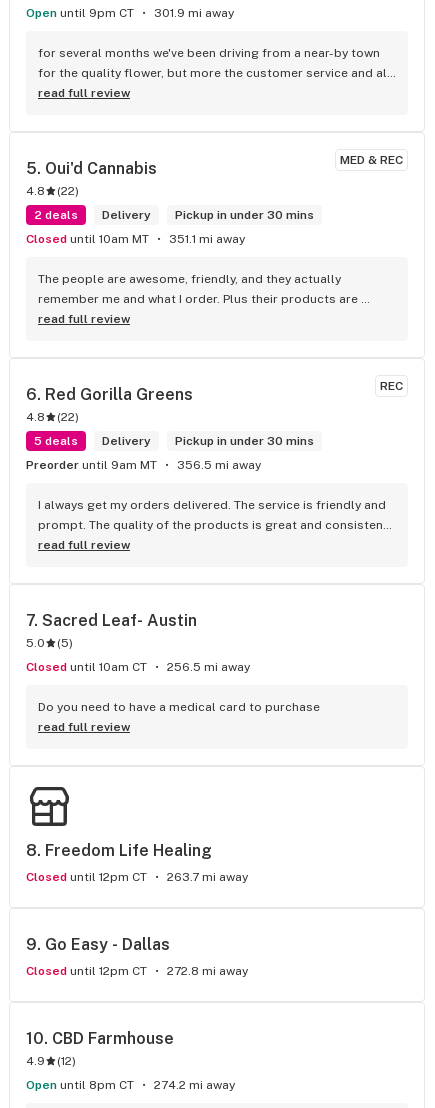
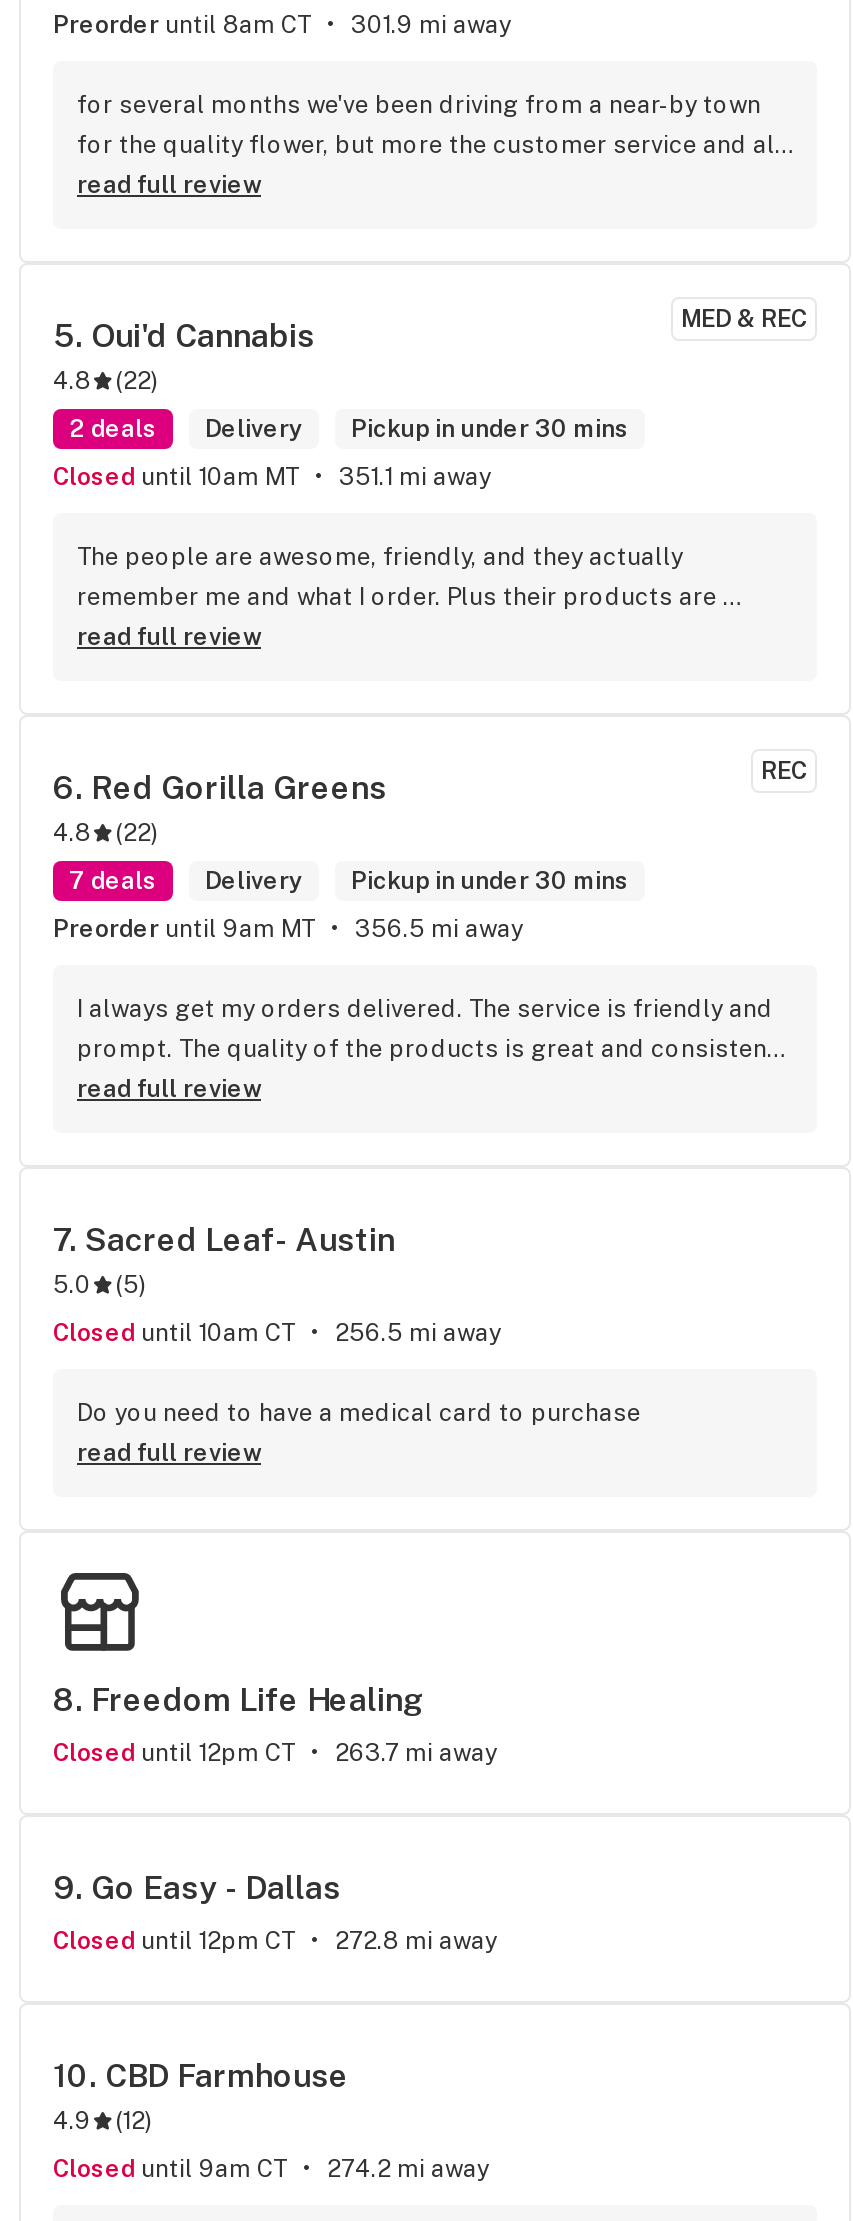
- Open until 9pm CT
+ Preorder until 8am CT

- 5 deals Delivery Pickup in under 30 mins
+ 7 deals Delivery Pickup in under 30 mins

- Open until 8pm CT
+ Closed until 9am CT
